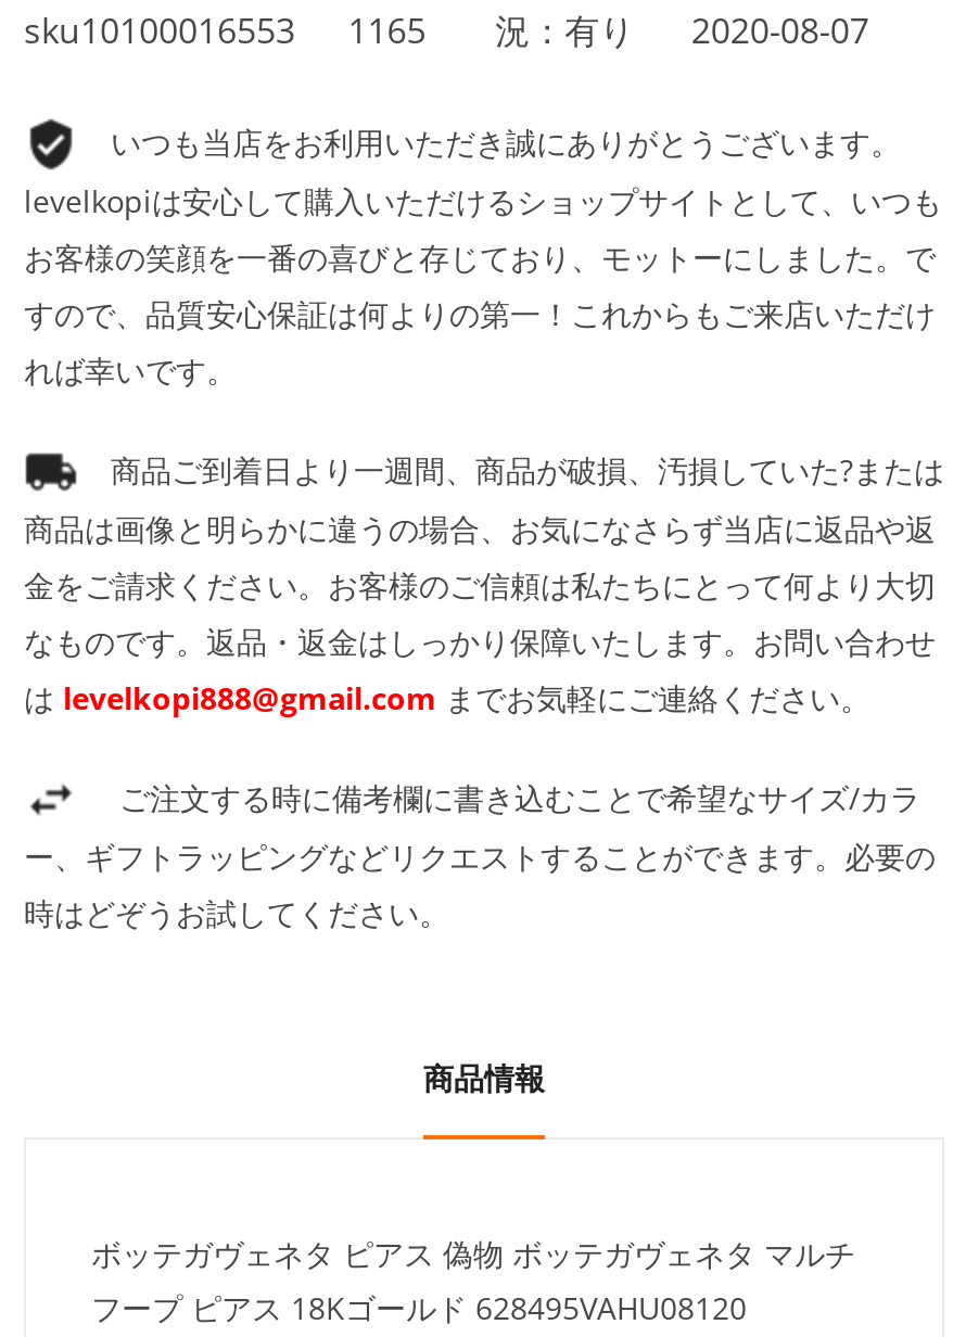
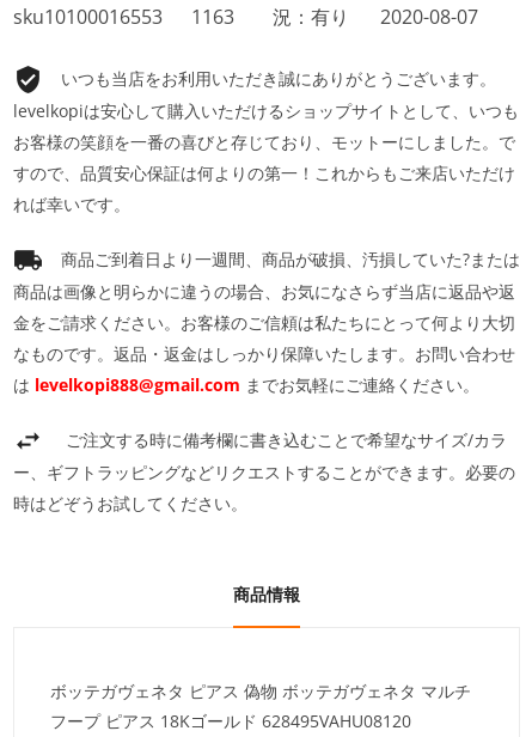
- sku10100016553 1165 況：有り 2020-08-07
+ sku10100016553 1163 況：有り 2020-08-07
